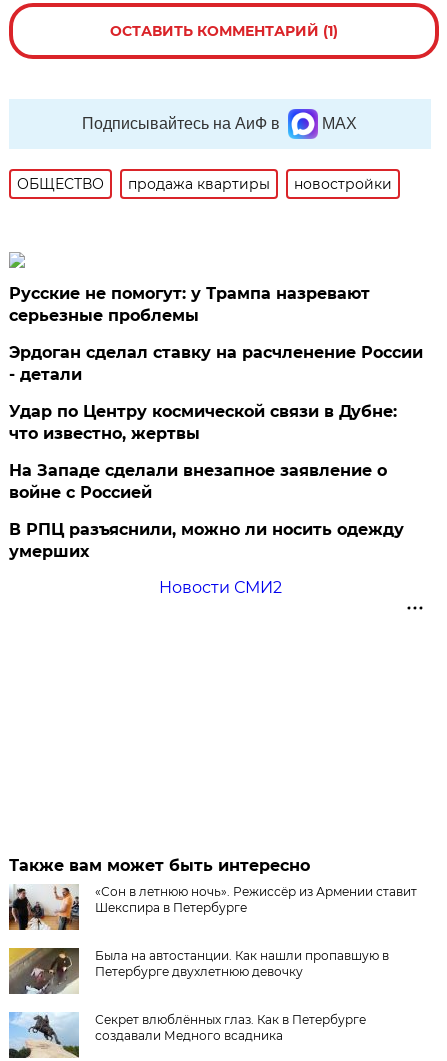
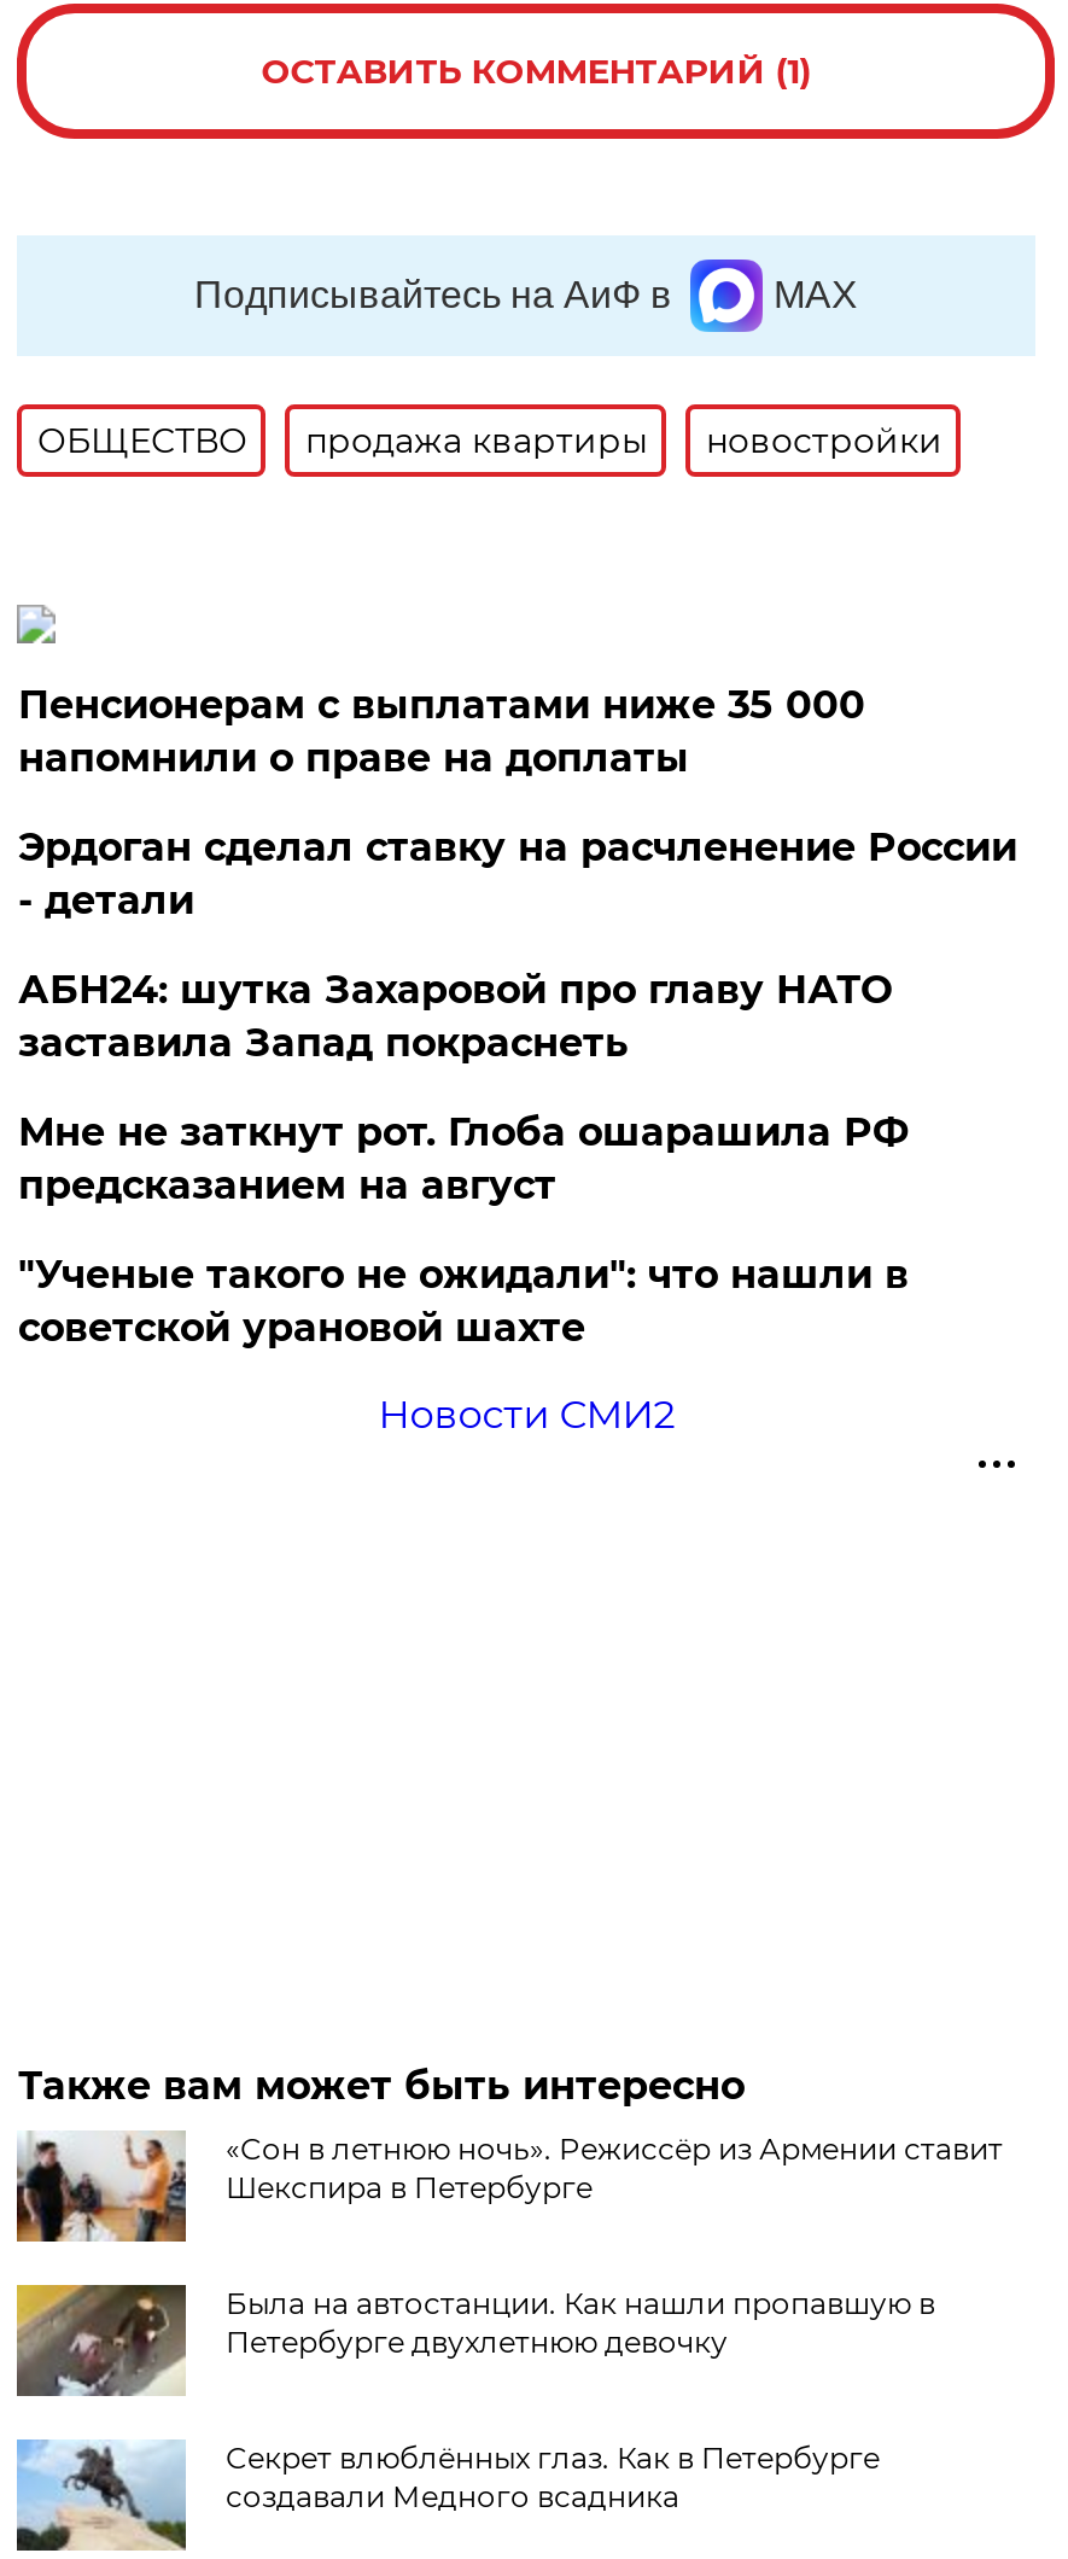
- Русские не помогут: у Трампа назревают
- серьезные проблемы
+ Пенсионерам с выплатами ниже 35 000
+ напомнили о праве на доплаты

- Удар по Центру космической связи в Дубне:
- что известно, жертвы
+ АБН24: шутка Захаровой про главу НАТО
+ заставила Запад покраснеть

- На Западе сделали внезапное заявление о
- войне с Россией
+ Мне не заткнут рот. Глоба ошарашила РФ
+ предсказанием на август

- В РПЦ разъяснили, можно ли носить одежду
- умерших
+ "Ученые такого не ожидали": что нашли в
+ советской урановой шахте
